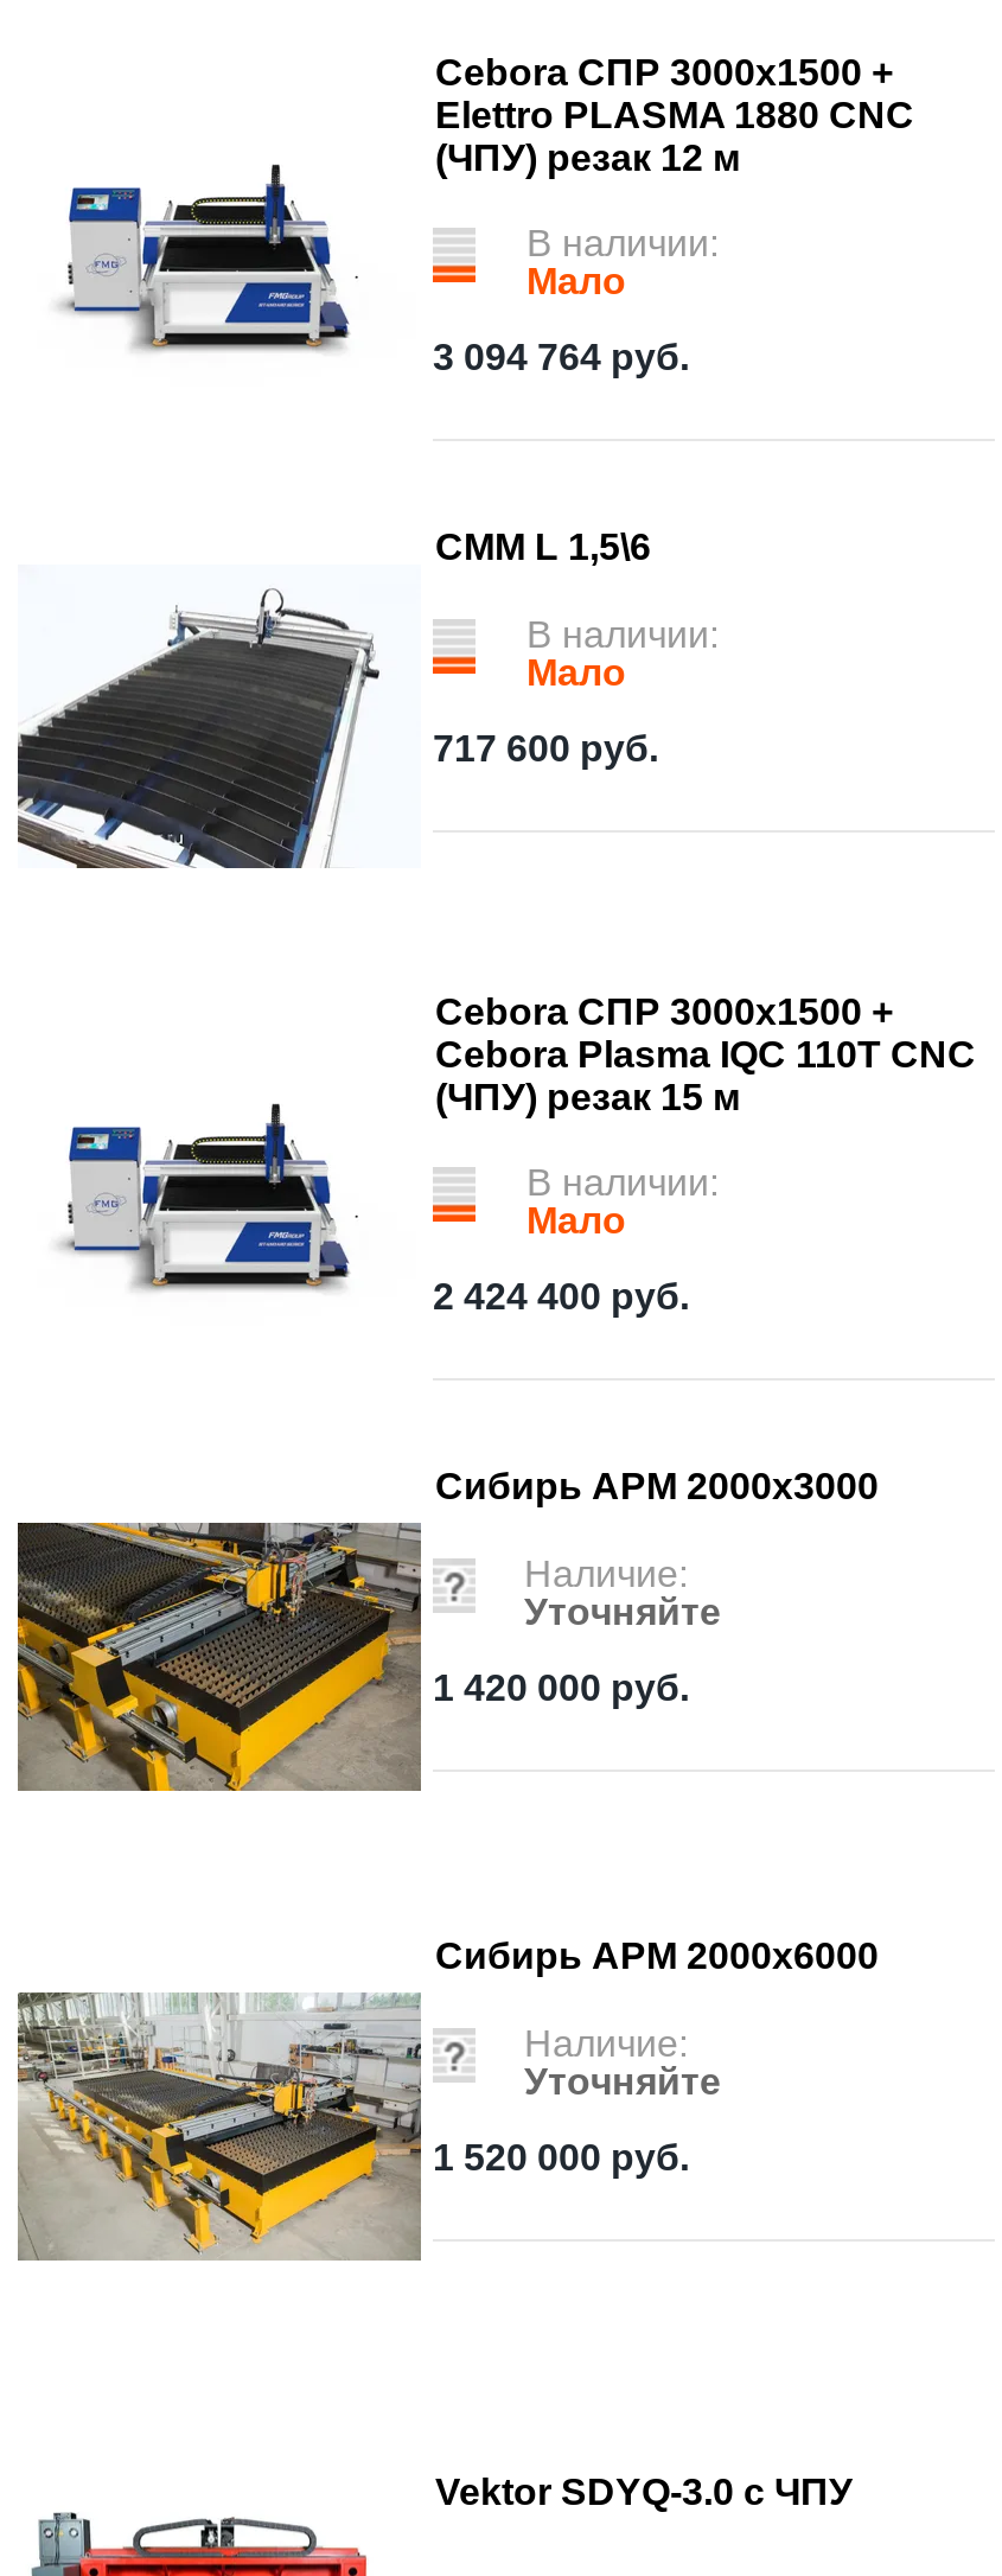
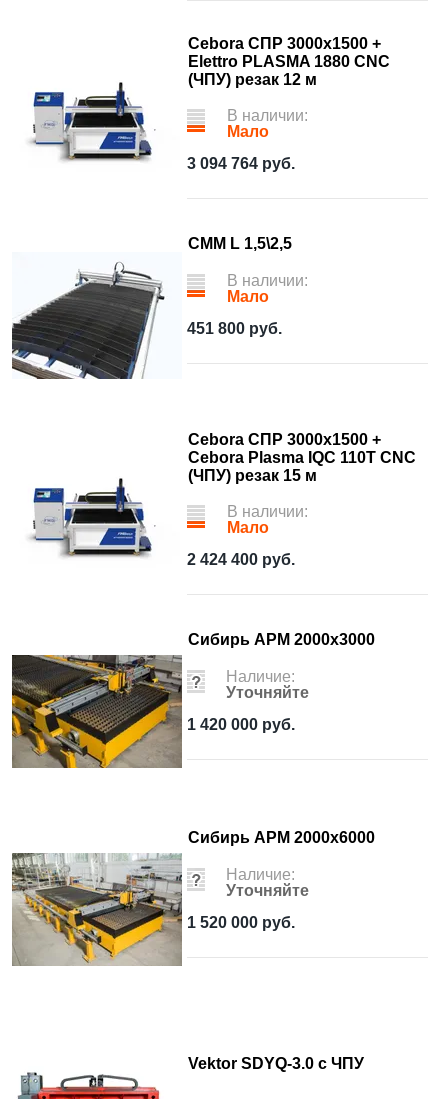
- СММ L 1,5\6
+ СММ L 1,5\2,5

- 717 600 руб.
+ 451 800 руб.
